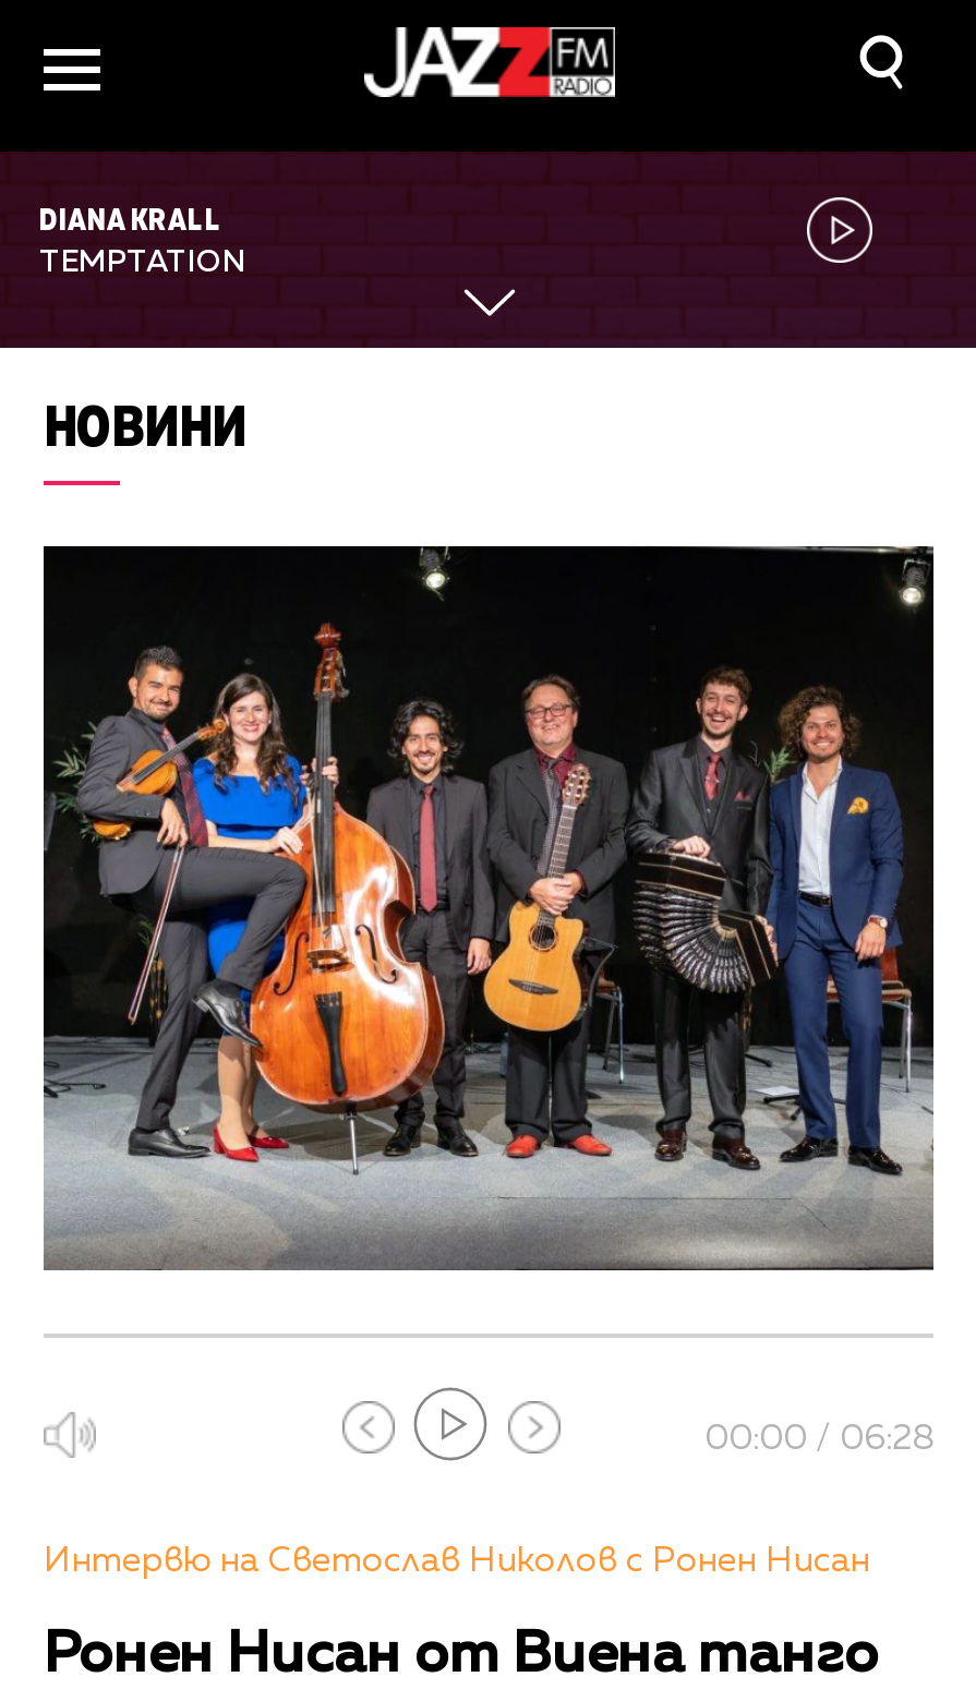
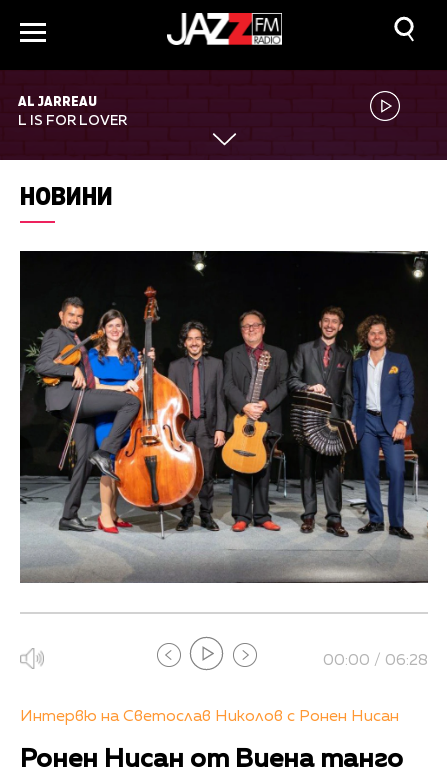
- DIANA KRALL
- TEMPTATION
+ AL JARREAU
+ L IS FOR LOVER
